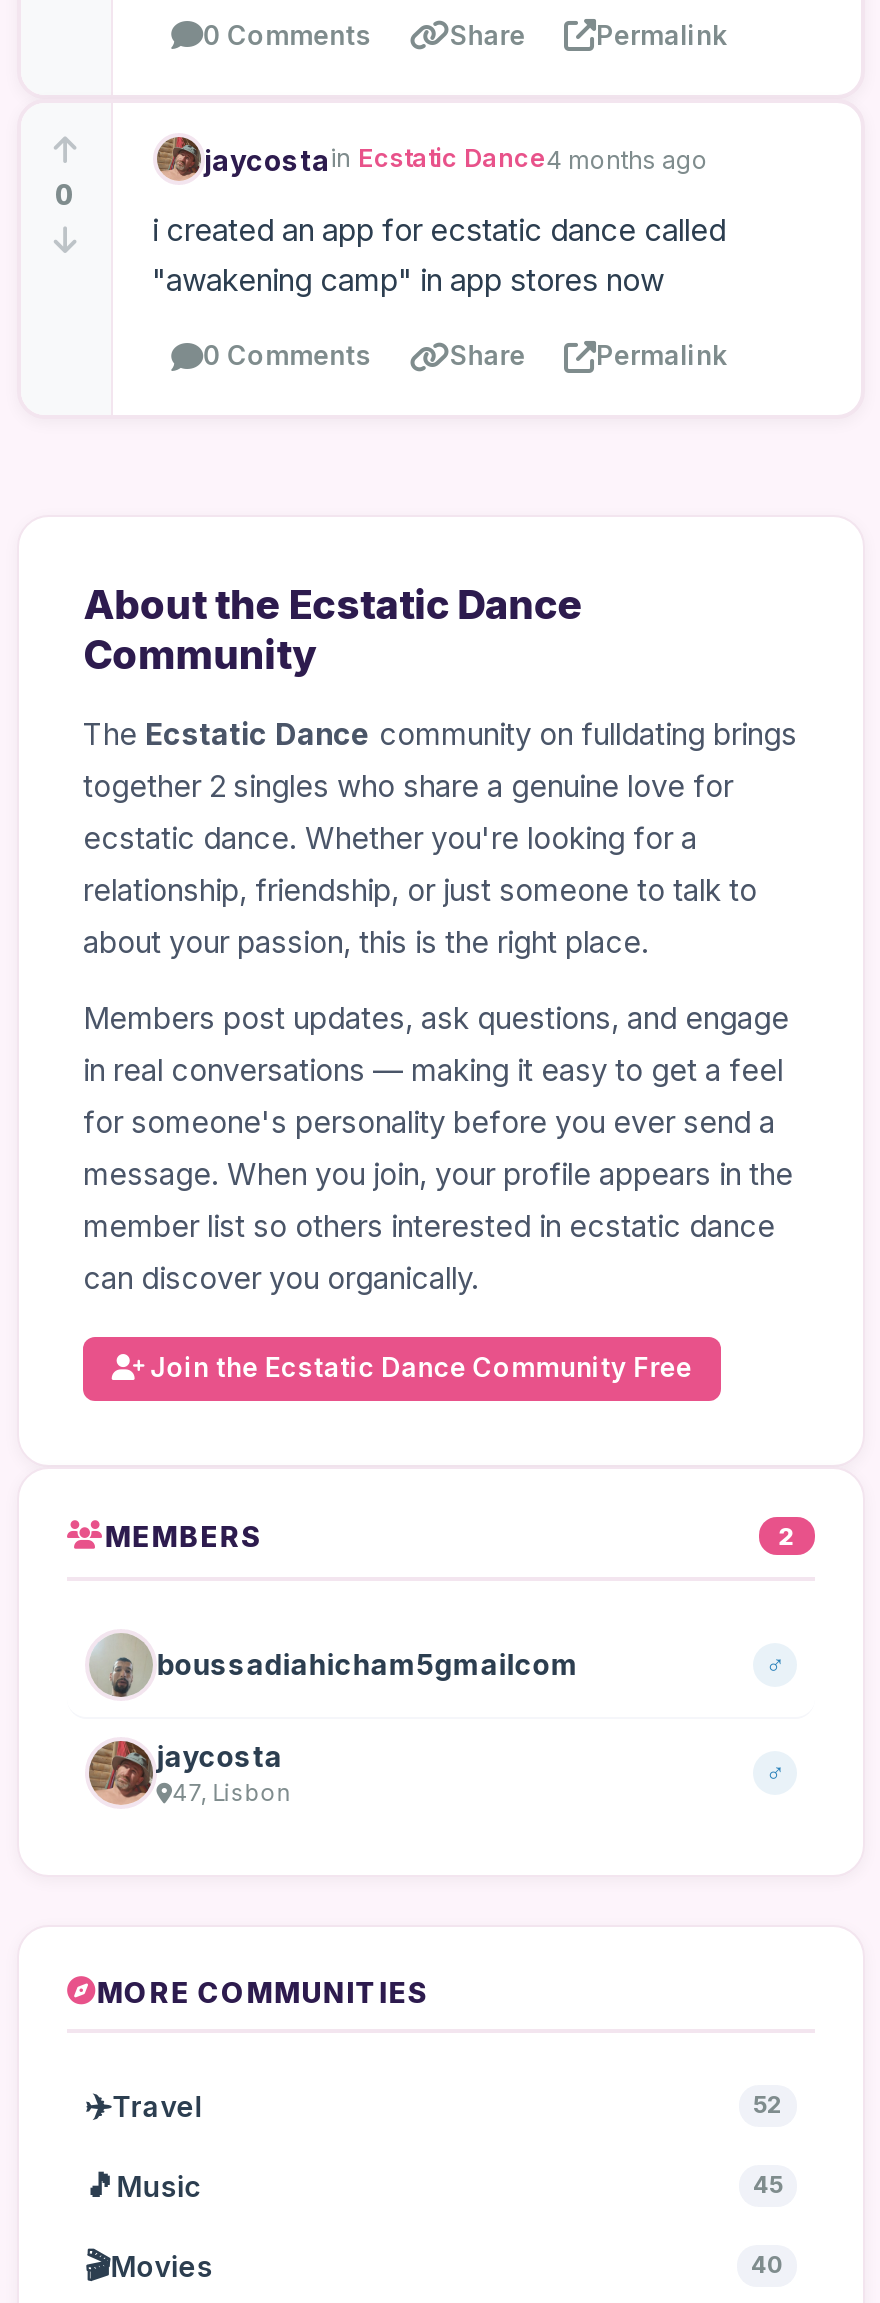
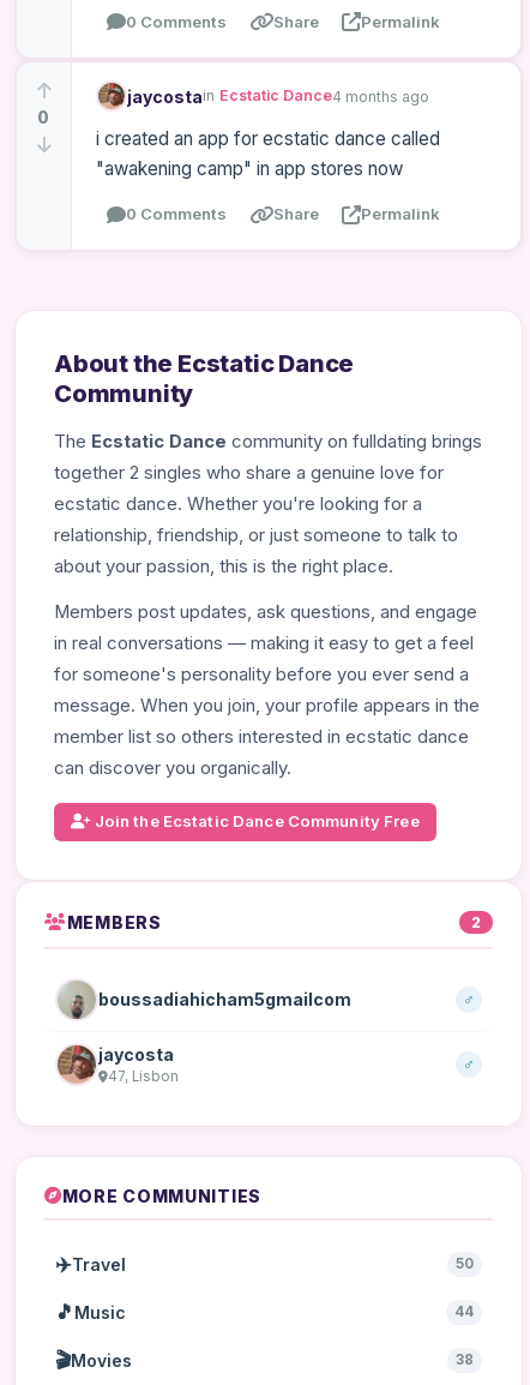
- 52
+ 50

- 45
+ 44

- 40
+ 38
